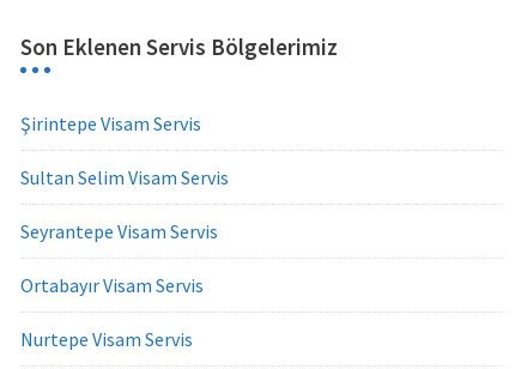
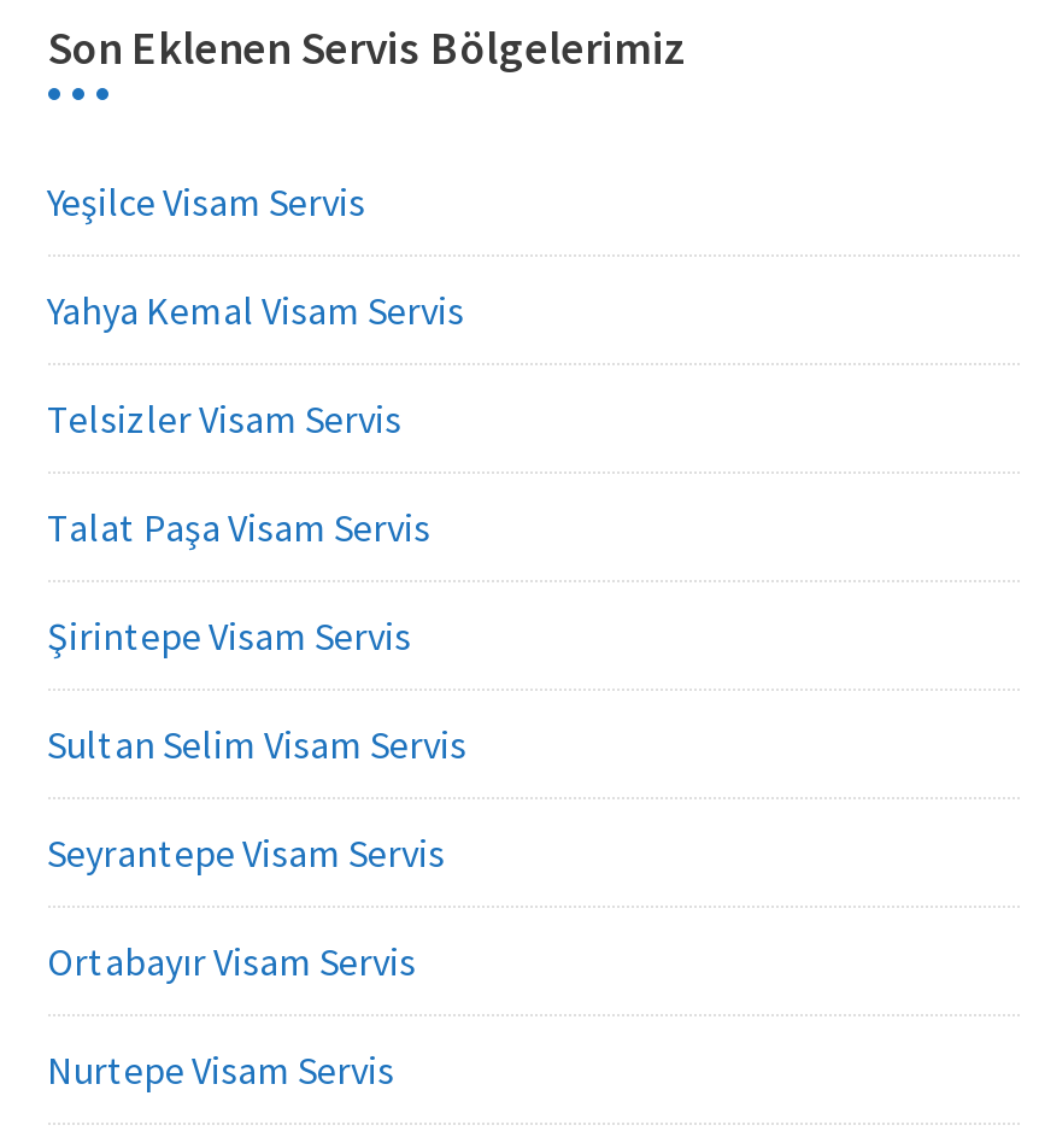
+ Yeşilce Visam Servis
+ Yahya Kemal Visam Servis
+ Telsizler Visam Servis
+ Talat Paşa Visam Servis
